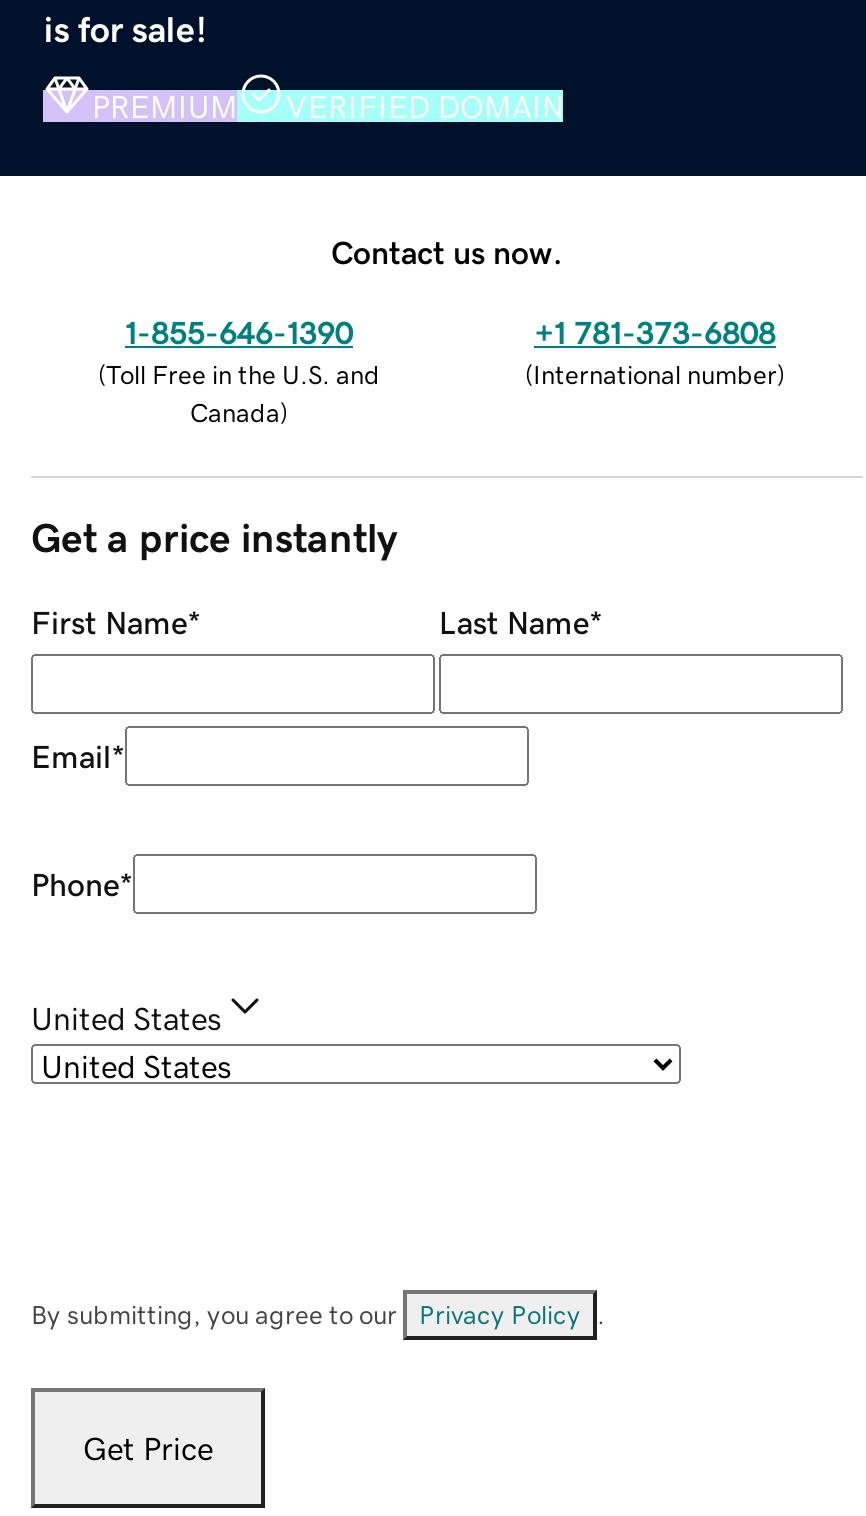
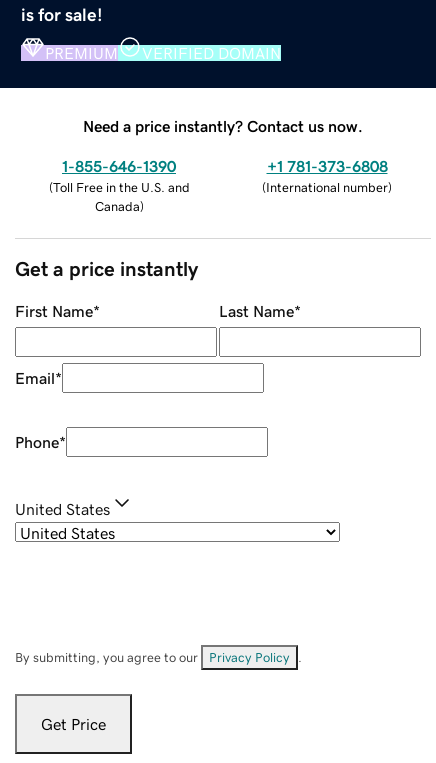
- Contact us now.
+ Need a price instantly? Contact us now.
